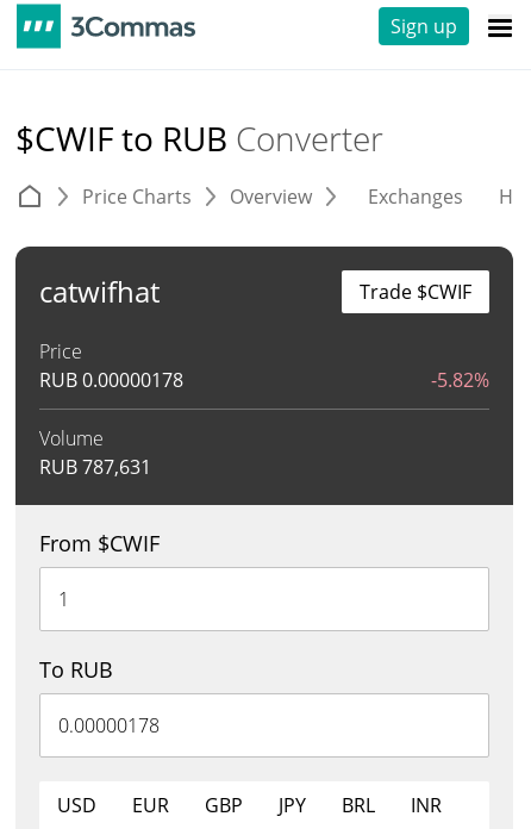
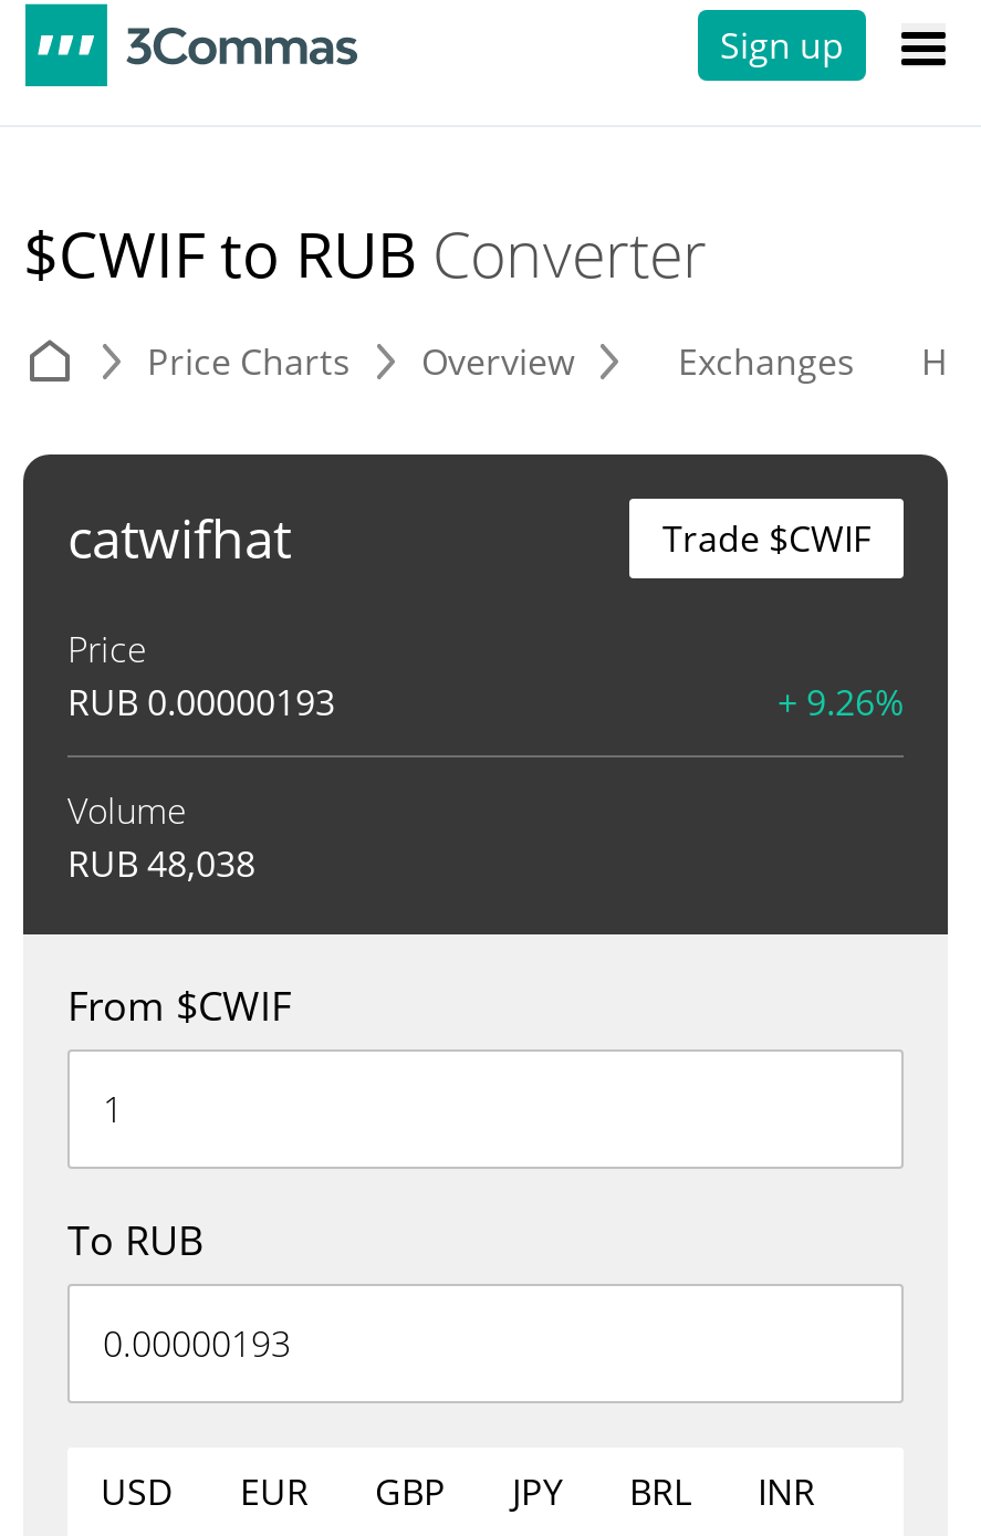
- RUB 0.00000178
- -5.82%
+ RUB 0.00000193
+ + 9.26%

- RUB 787,631
+ RUB 48,038
